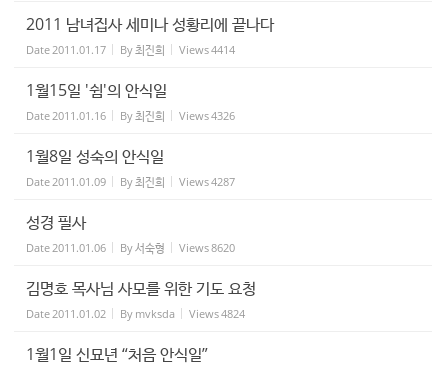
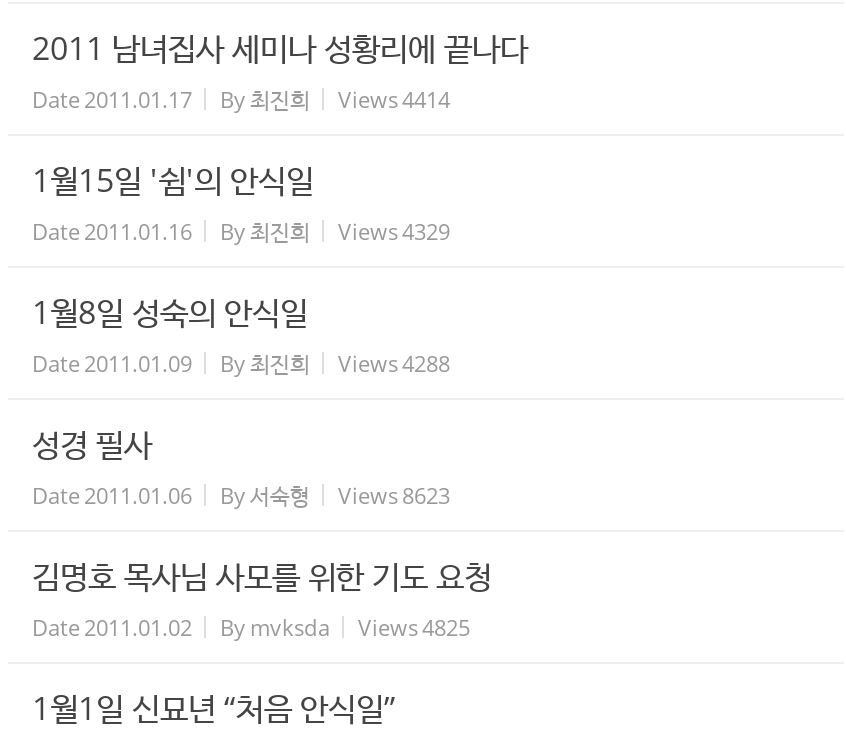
- Date 2011.01.16 By 최진희 Views 4326
+ Date 2011.01.16 By 최진희 Views 4329

- Date 2011.01.09 By 최진희 Views 4287
+ Date 2011.01.09 By 최진희 Views 4288

- Date 2011.01.06 By 서숙형 Views 8620
+ Date 2011.01.06 By 서숙형 Views 8623

- Date 2011.01.02 By mvksda Views 4824
+ Date 2011.01.02 By mvksda Views 4825
